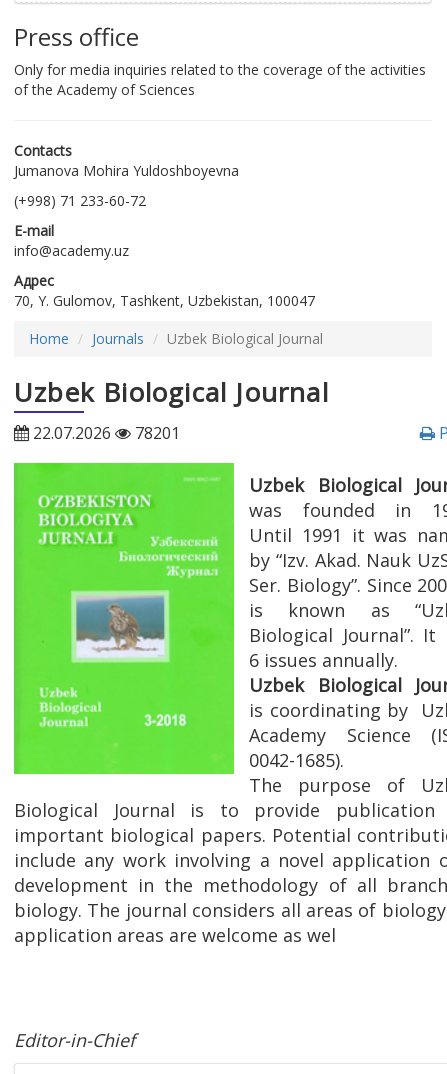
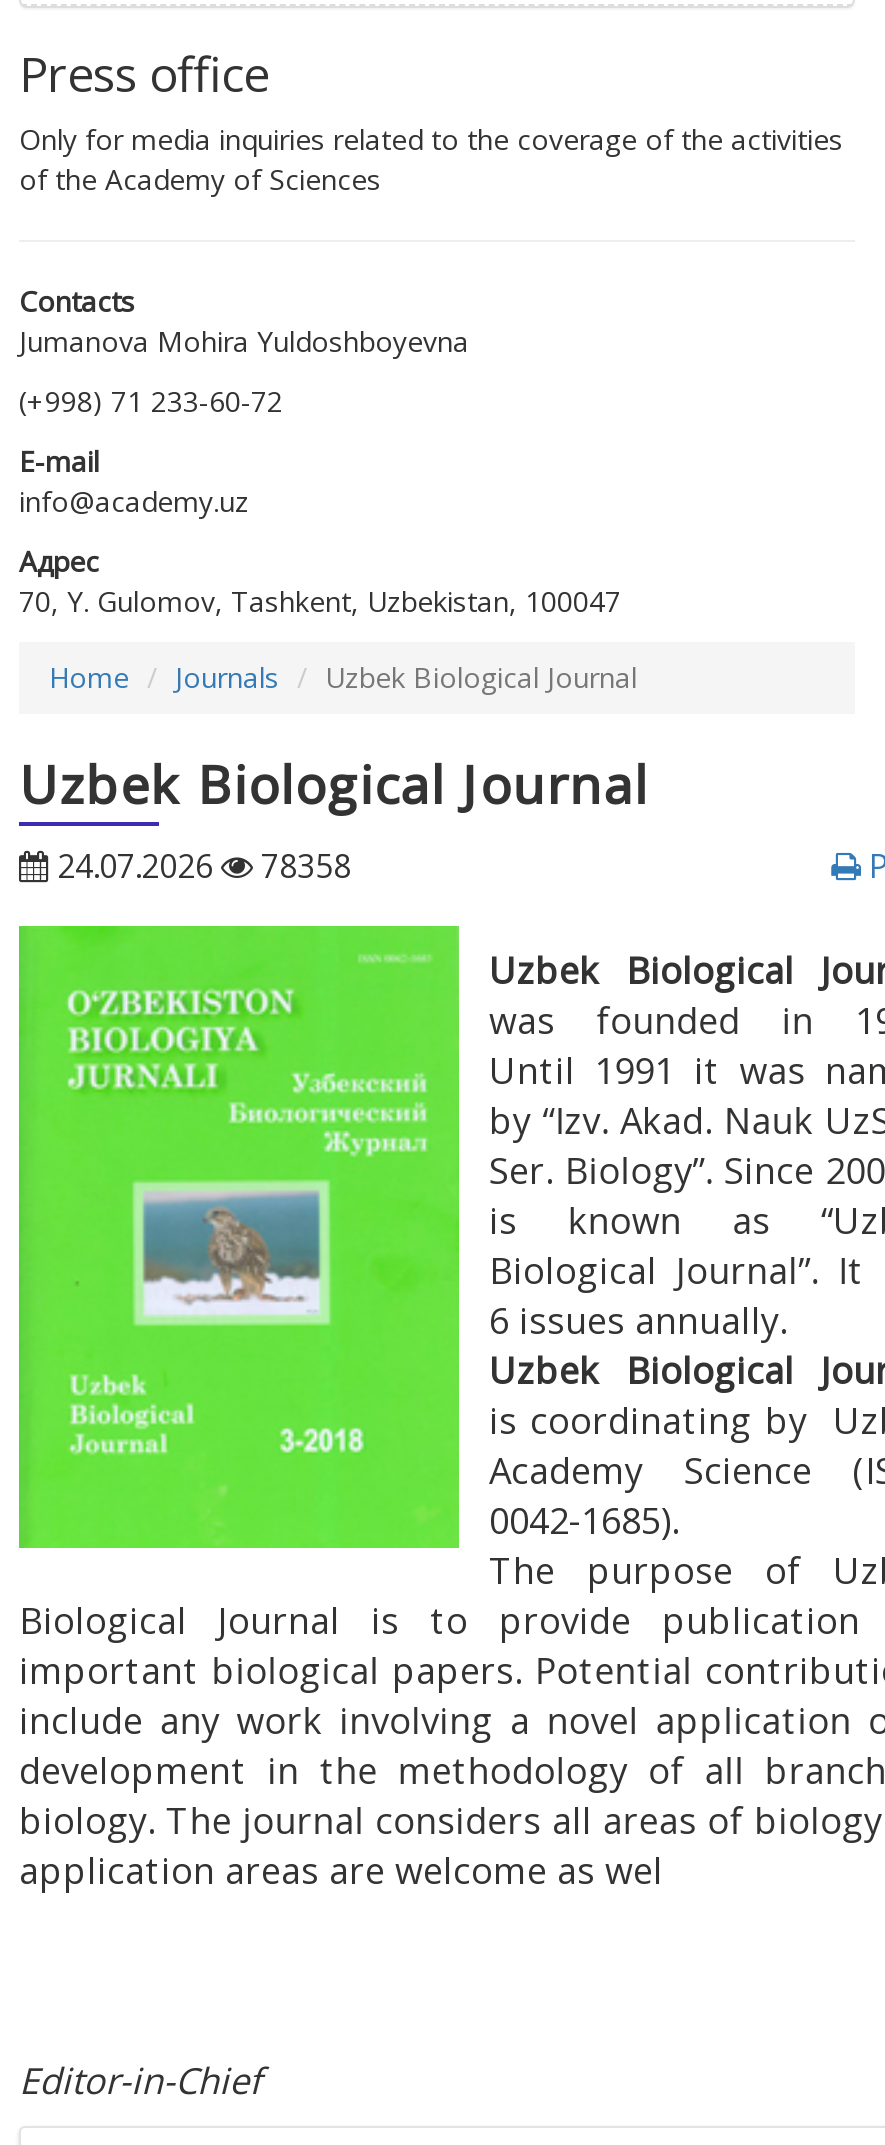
- 22.07.2026
+ 24.07.2026

- 78201
+ 78358
